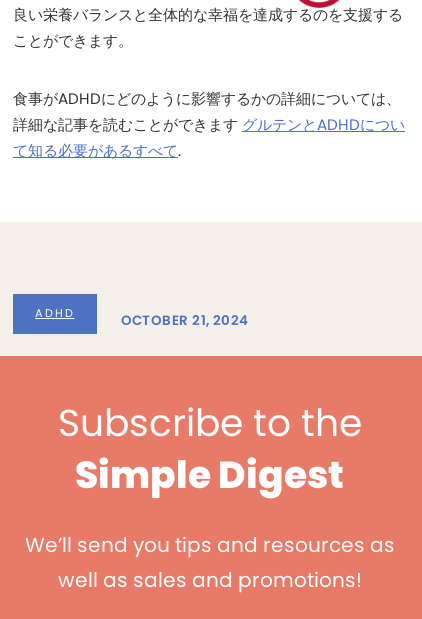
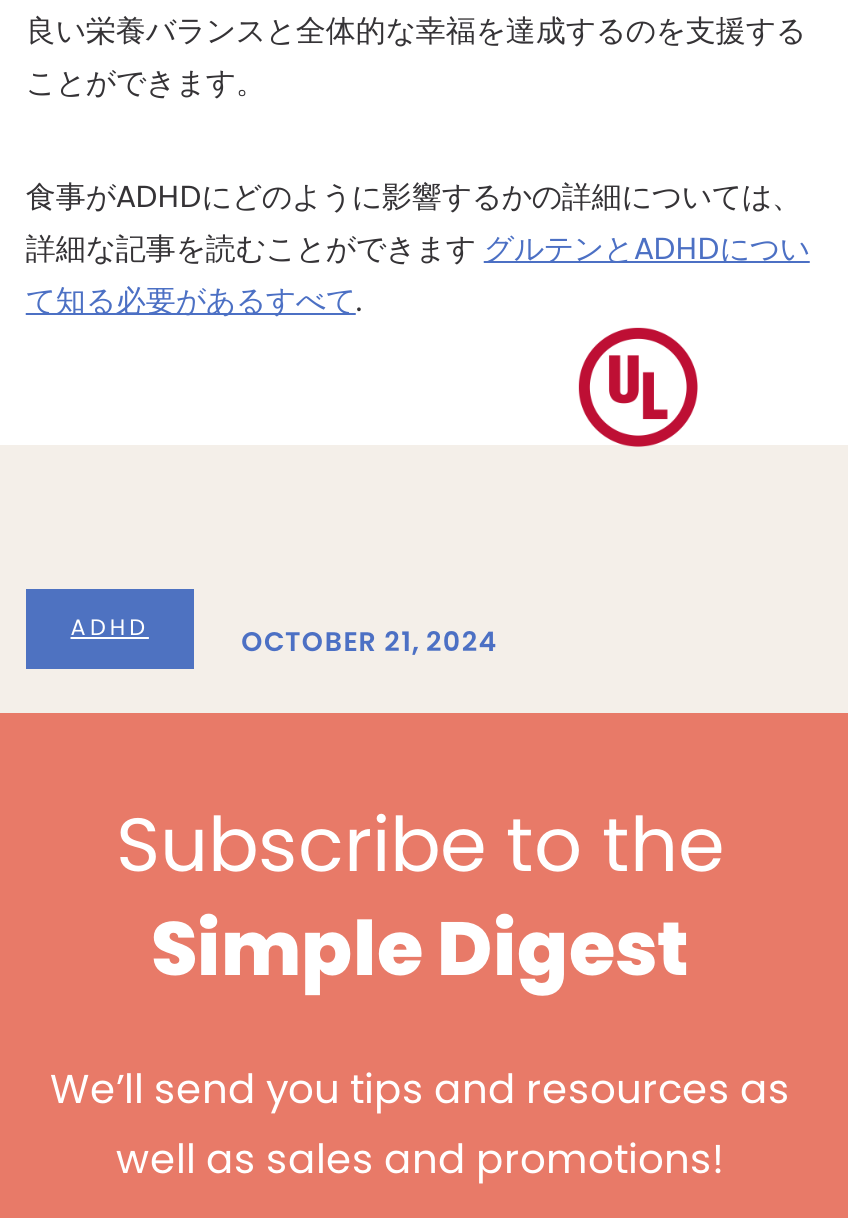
+ [image]
